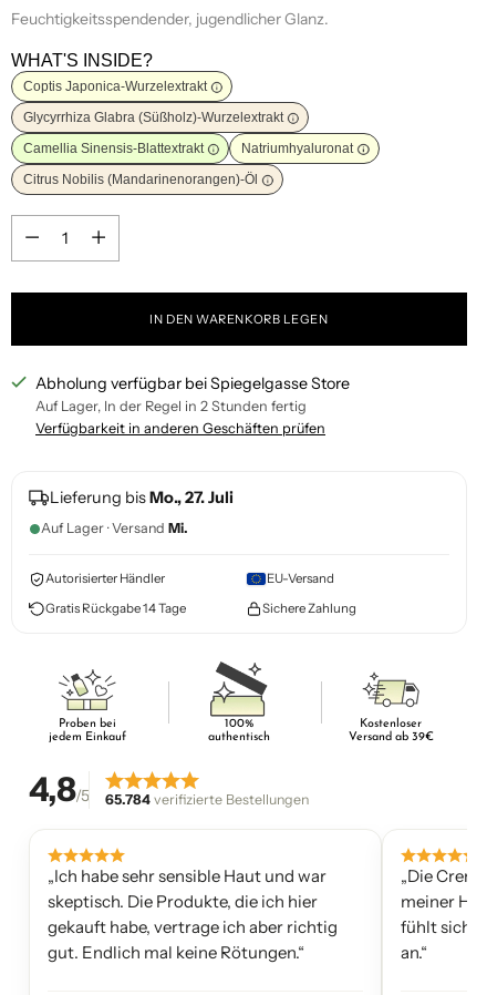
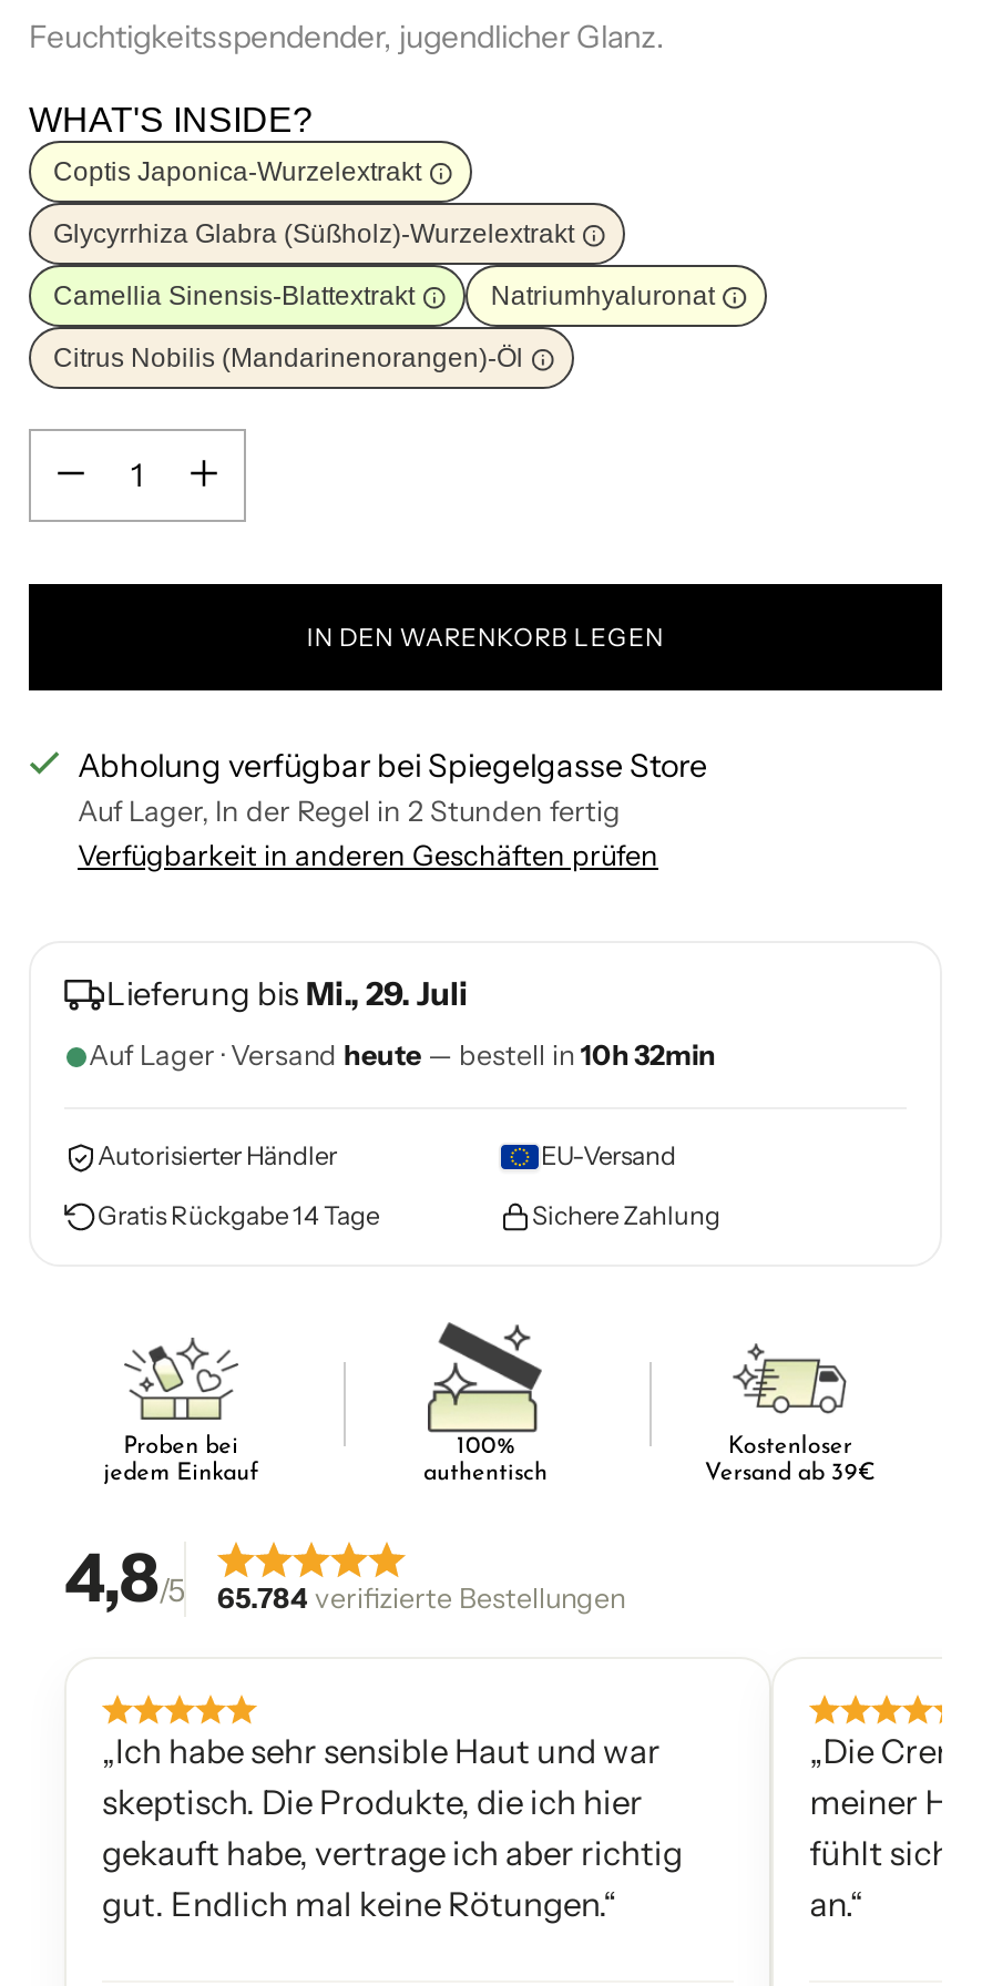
- Lieferung bis Mo., 27. Juli
+ Lieferung bis Mi., 29. Juli

- Auf Lager · Versand Mi.
+ Auf Lager · Versand heute — bestell in 10h 32min
